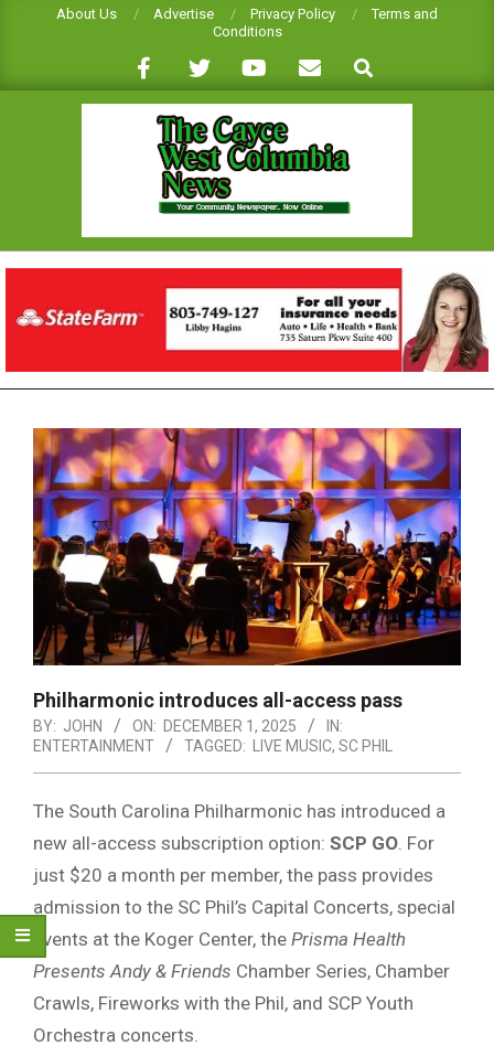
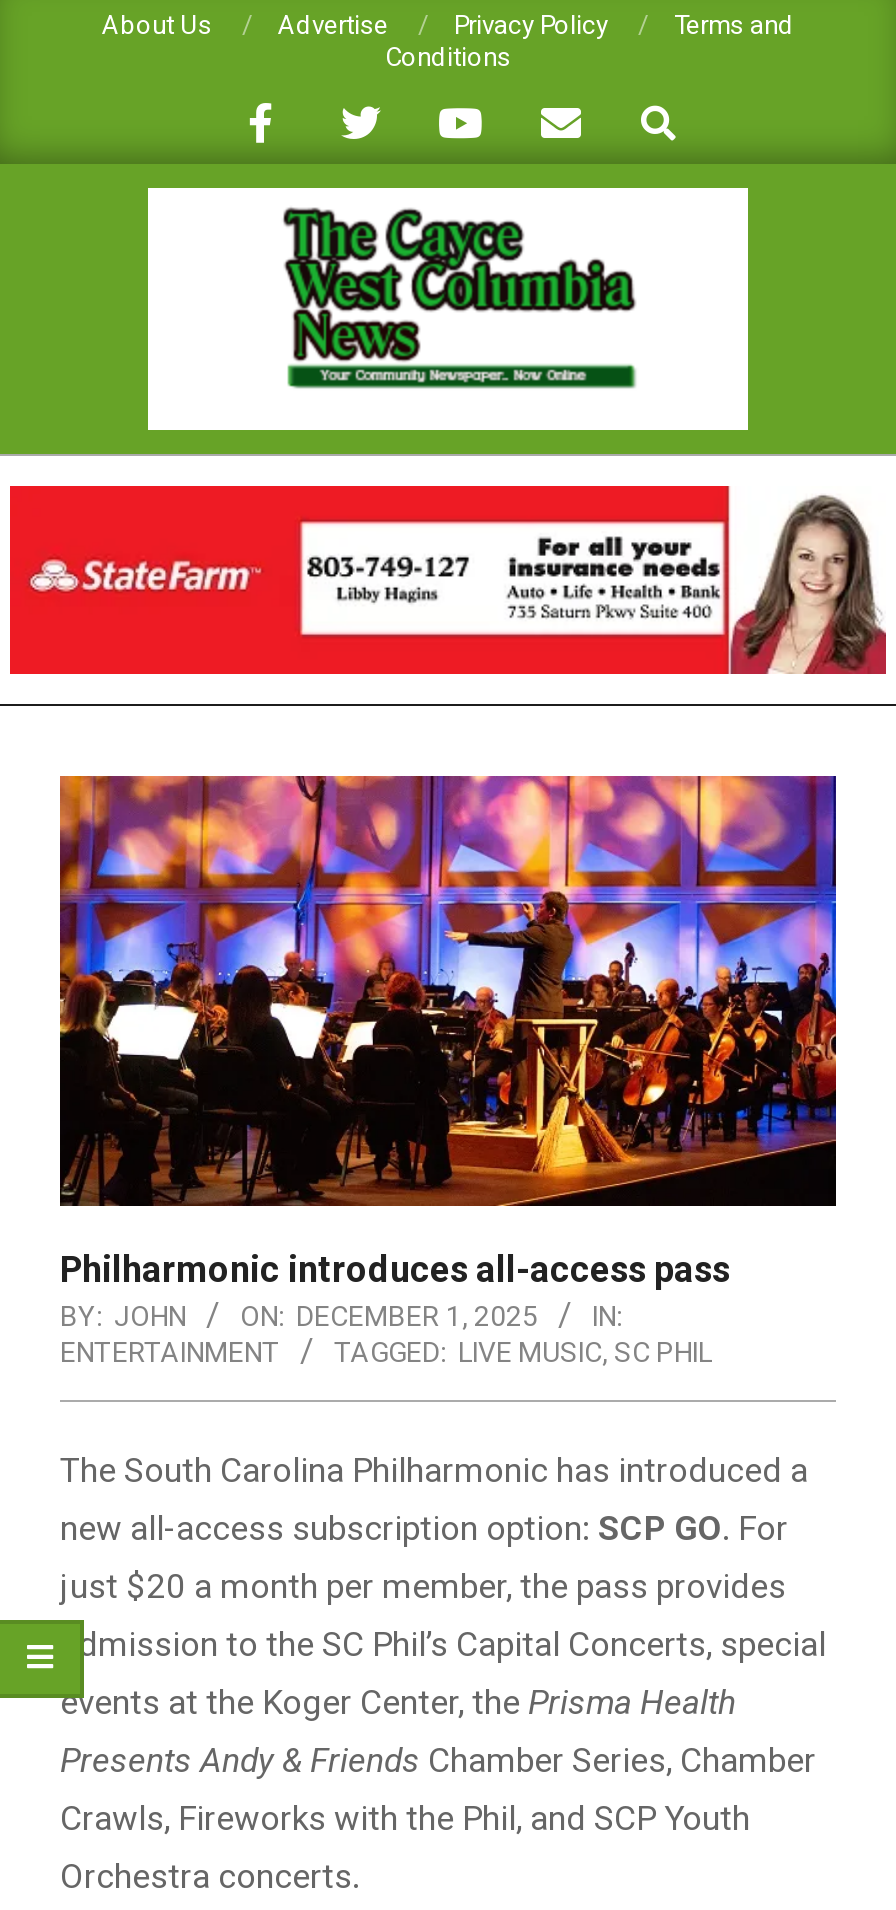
- [image]
+ [image]
